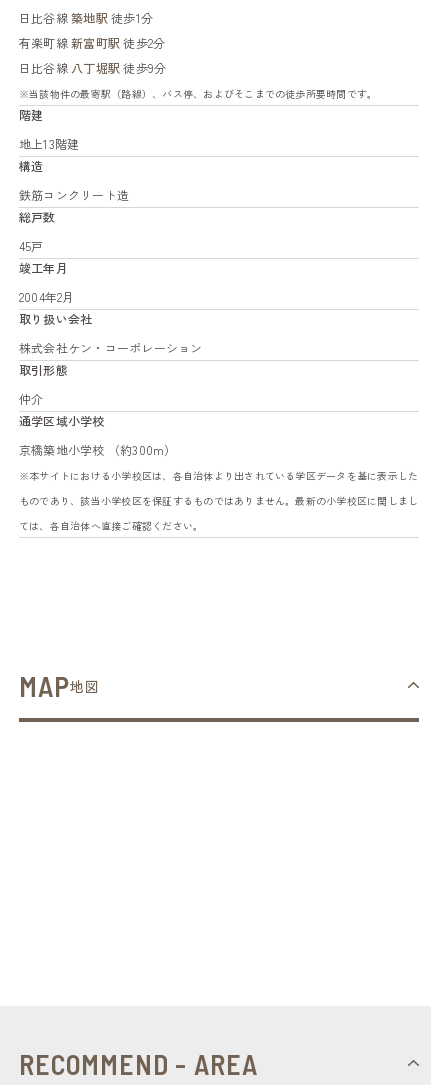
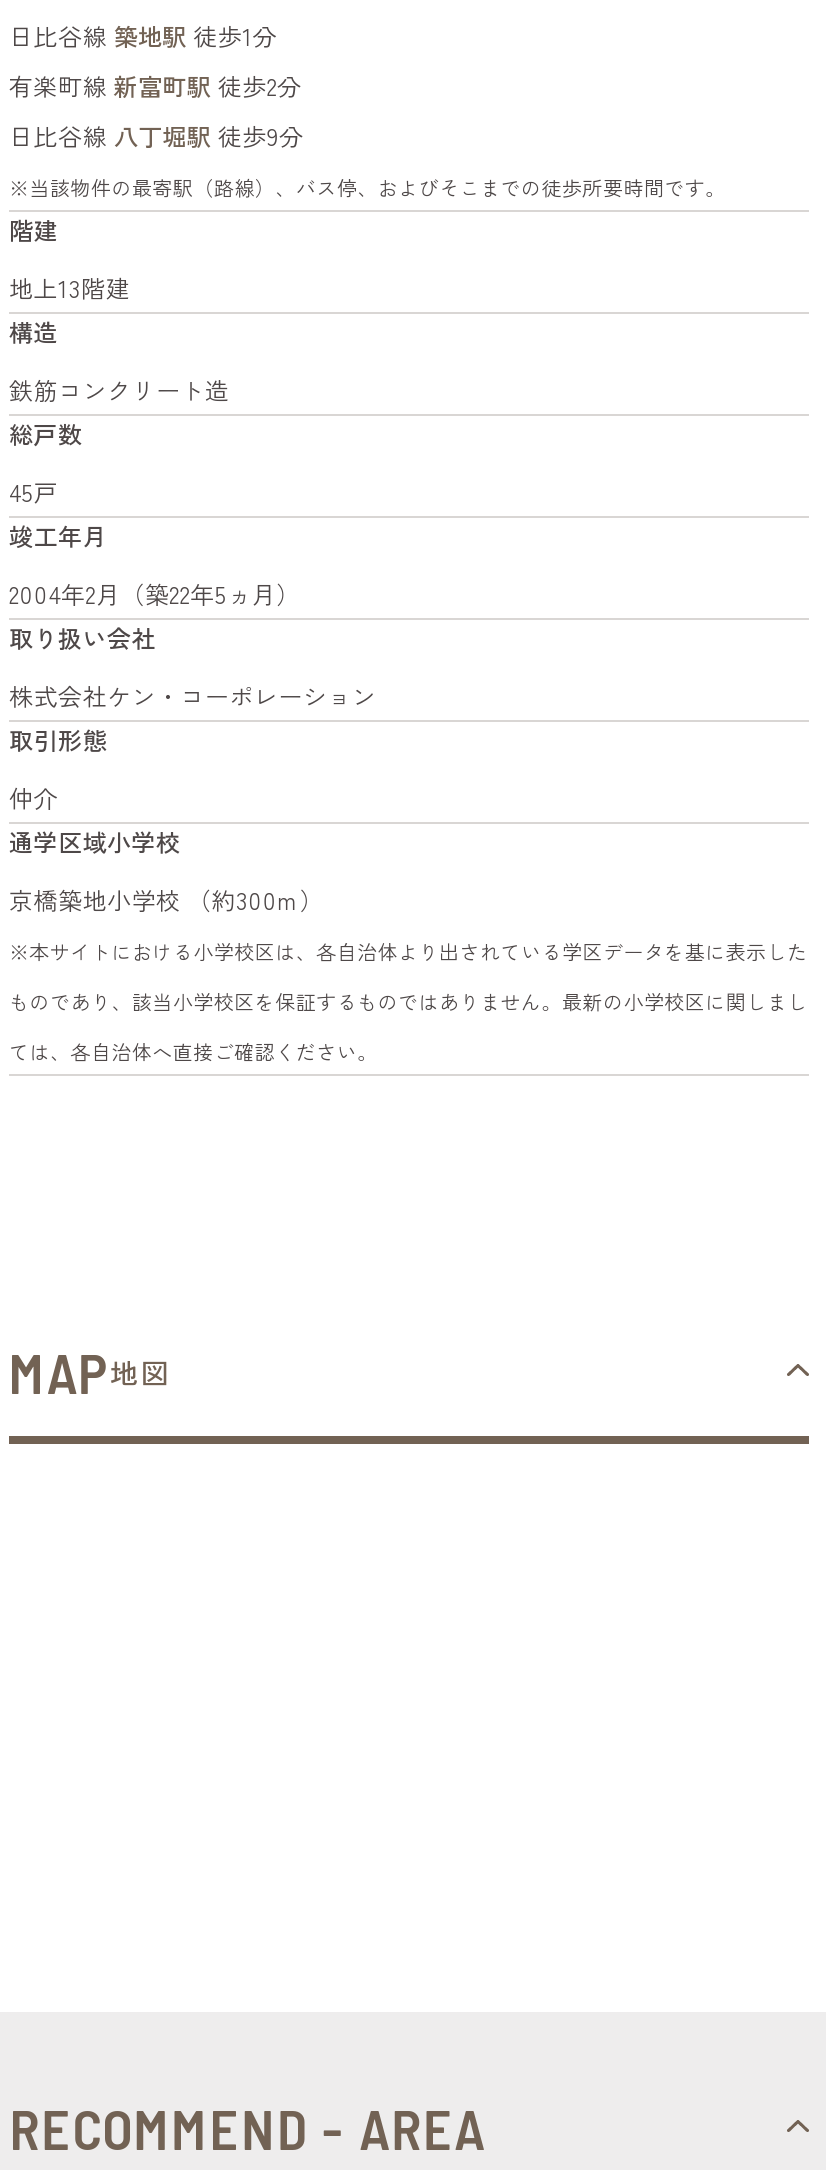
- 2004年2月
+ 2004年2月（築22年5ヵ月）
